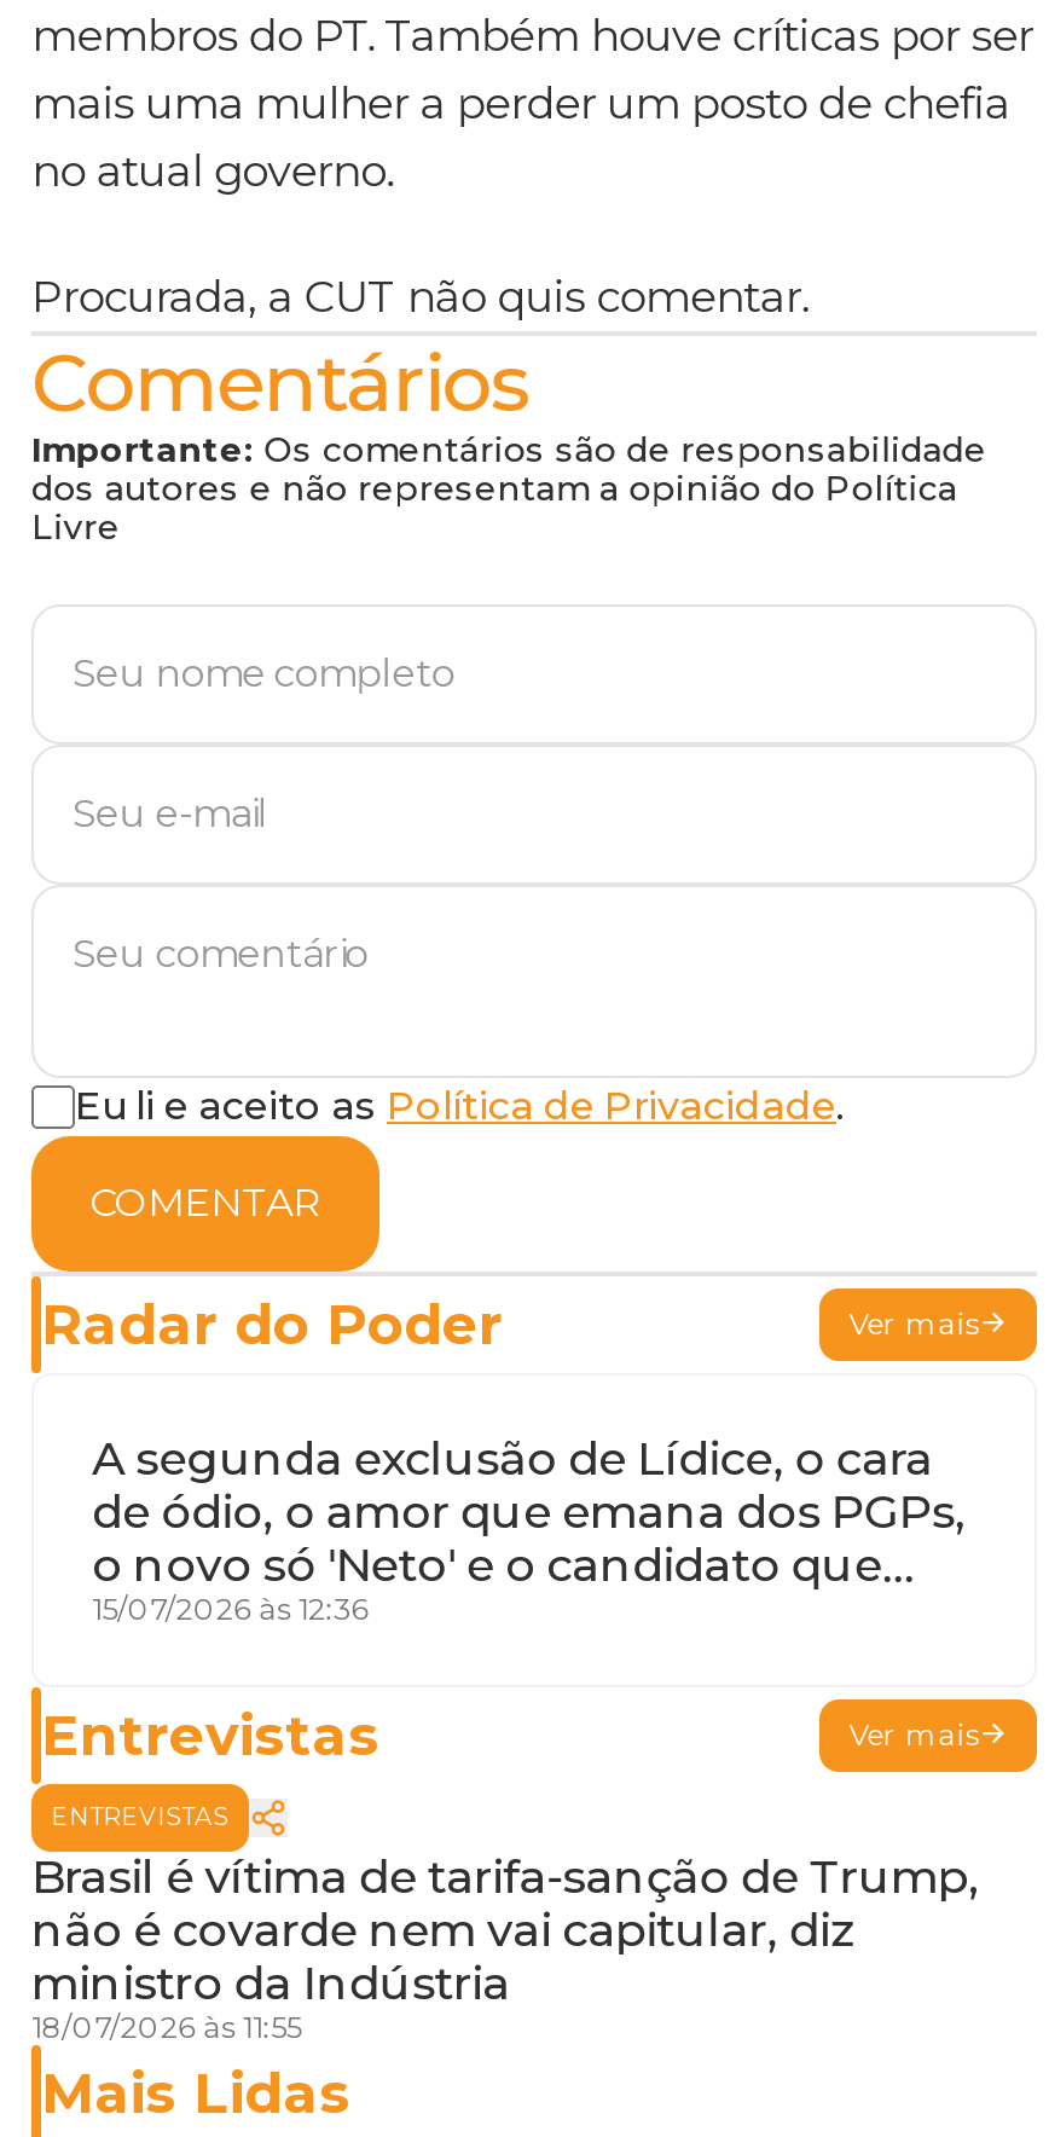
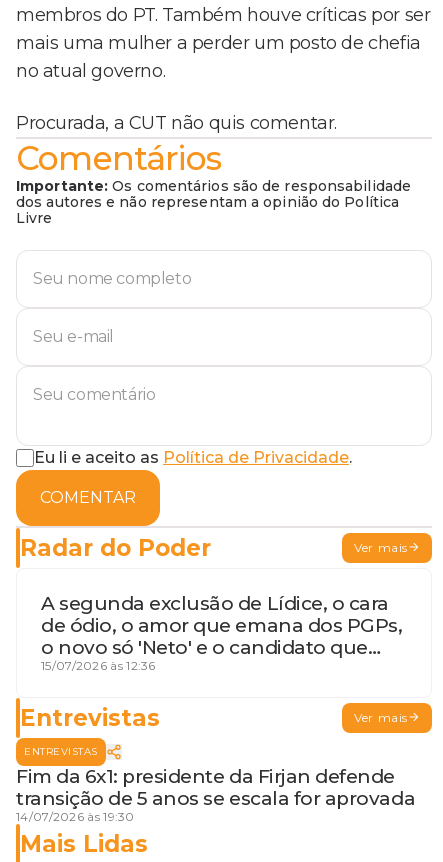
- Brasil é vítima de tarifa-sanção de Trump,
- não é covarde nem vai capitular, diz
- ministro da Indústria
- 18/07/2026 às 11:55
+ Fim da 6x1: presidente da Firjan defende
+ transição de 5 anos se escala for aprovada
+ 14/07/2026 às 19:30
